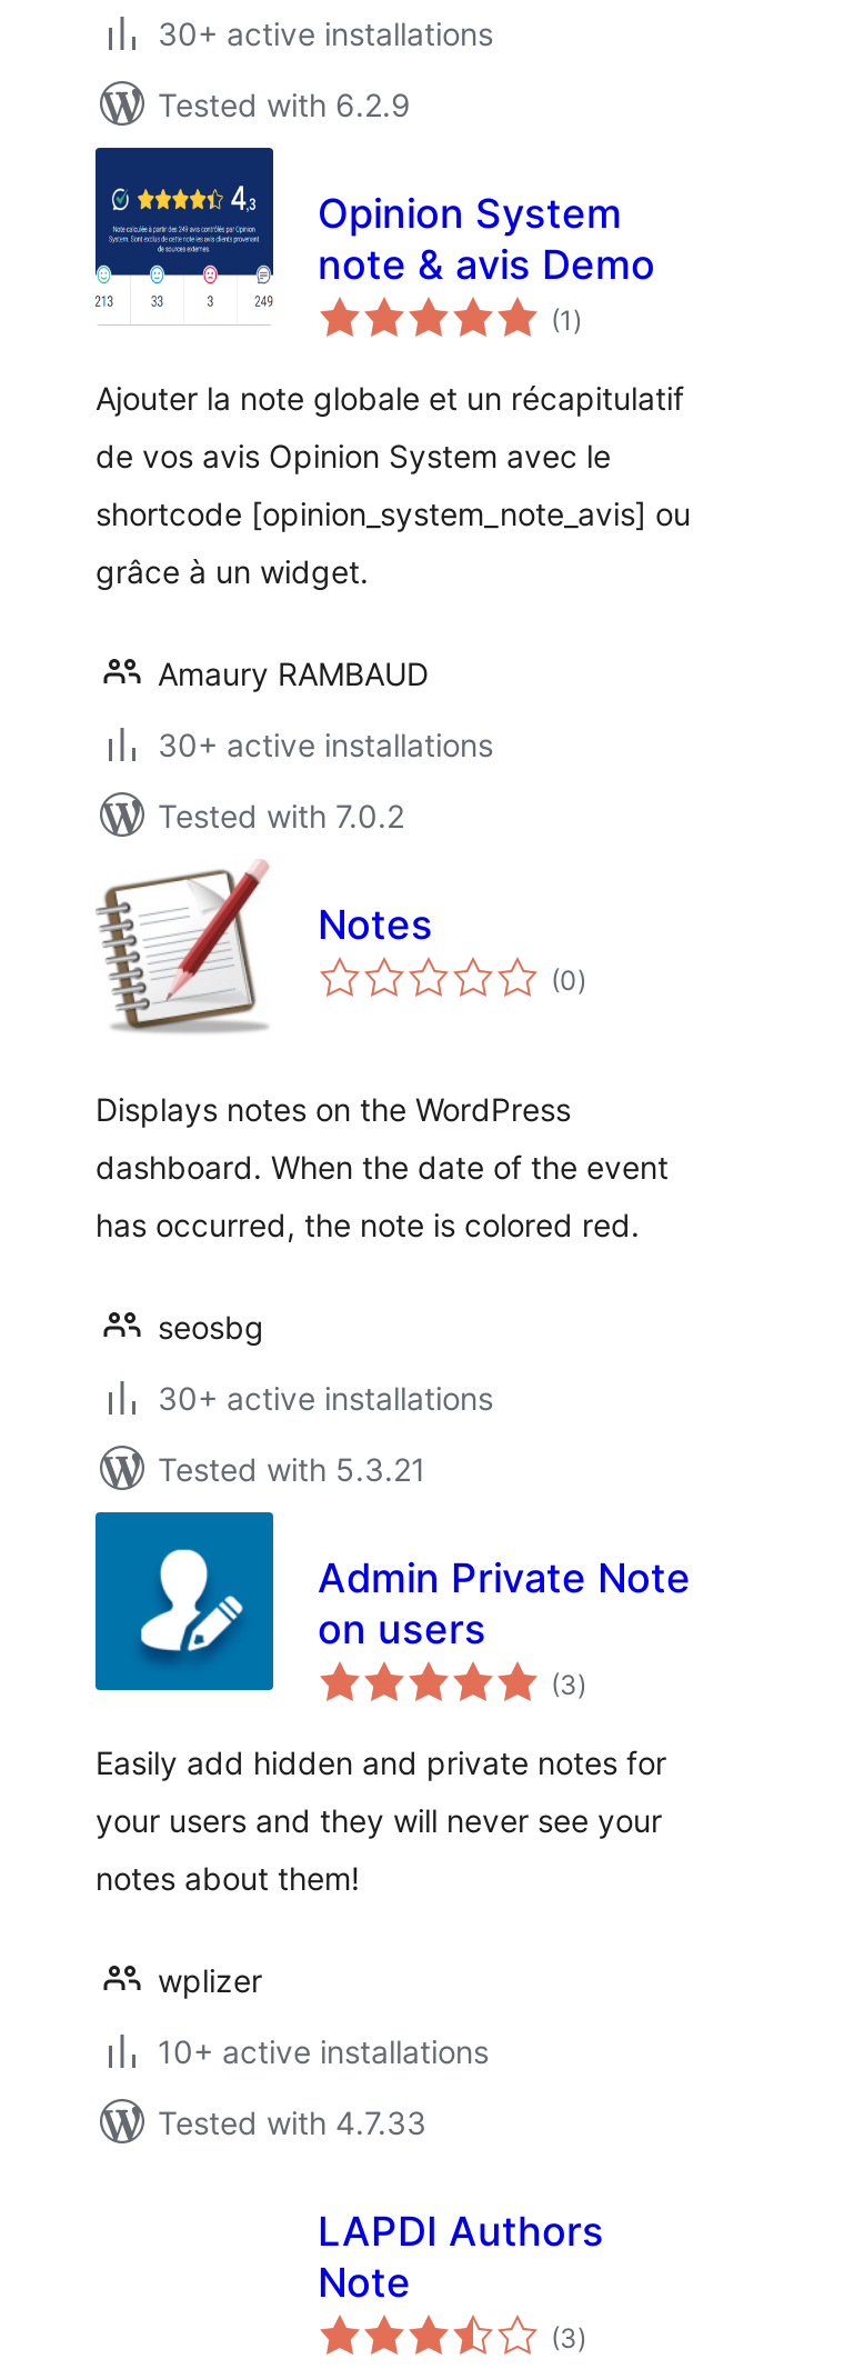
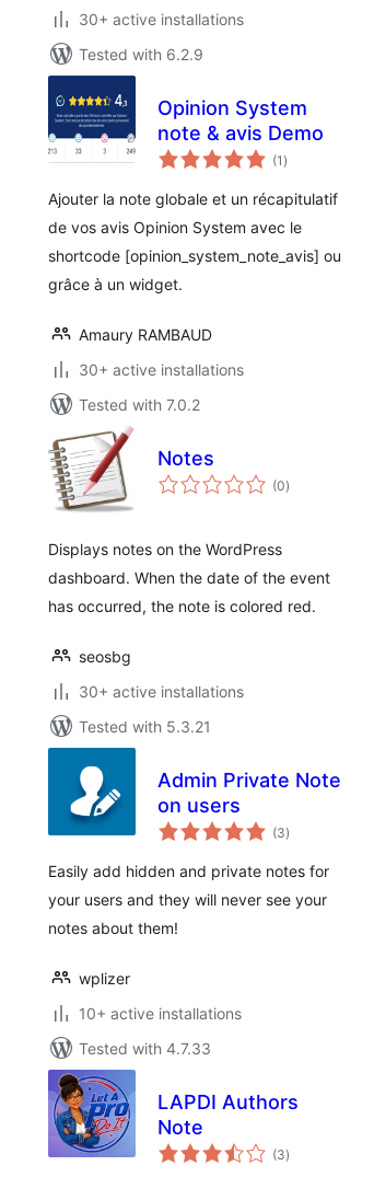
+ [image]
